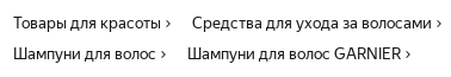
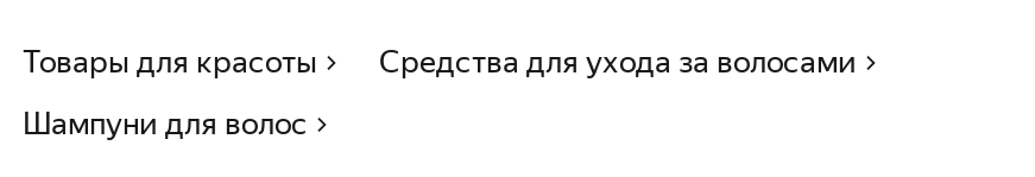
- Шампуни для волос GARNIER
